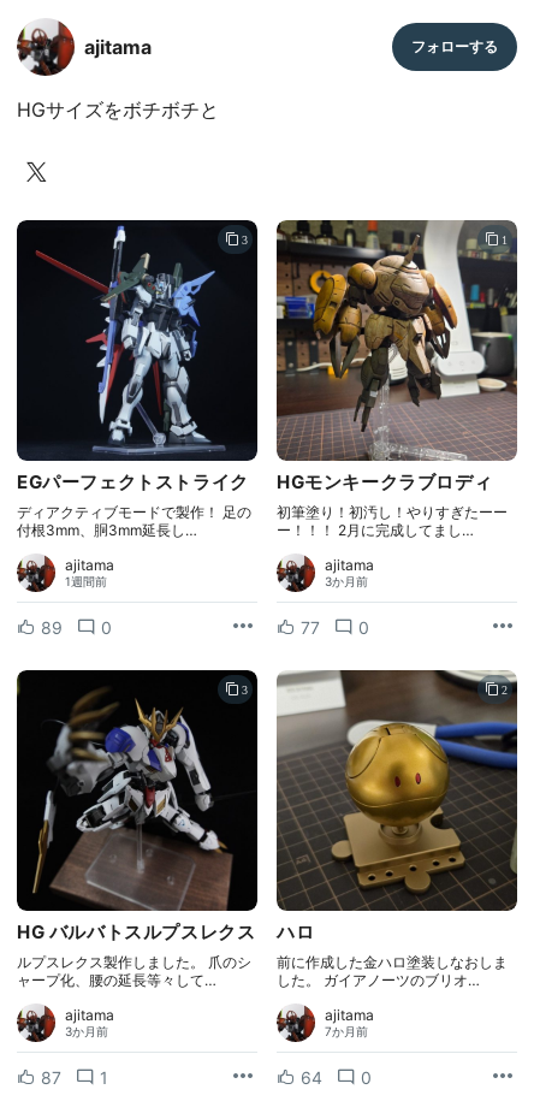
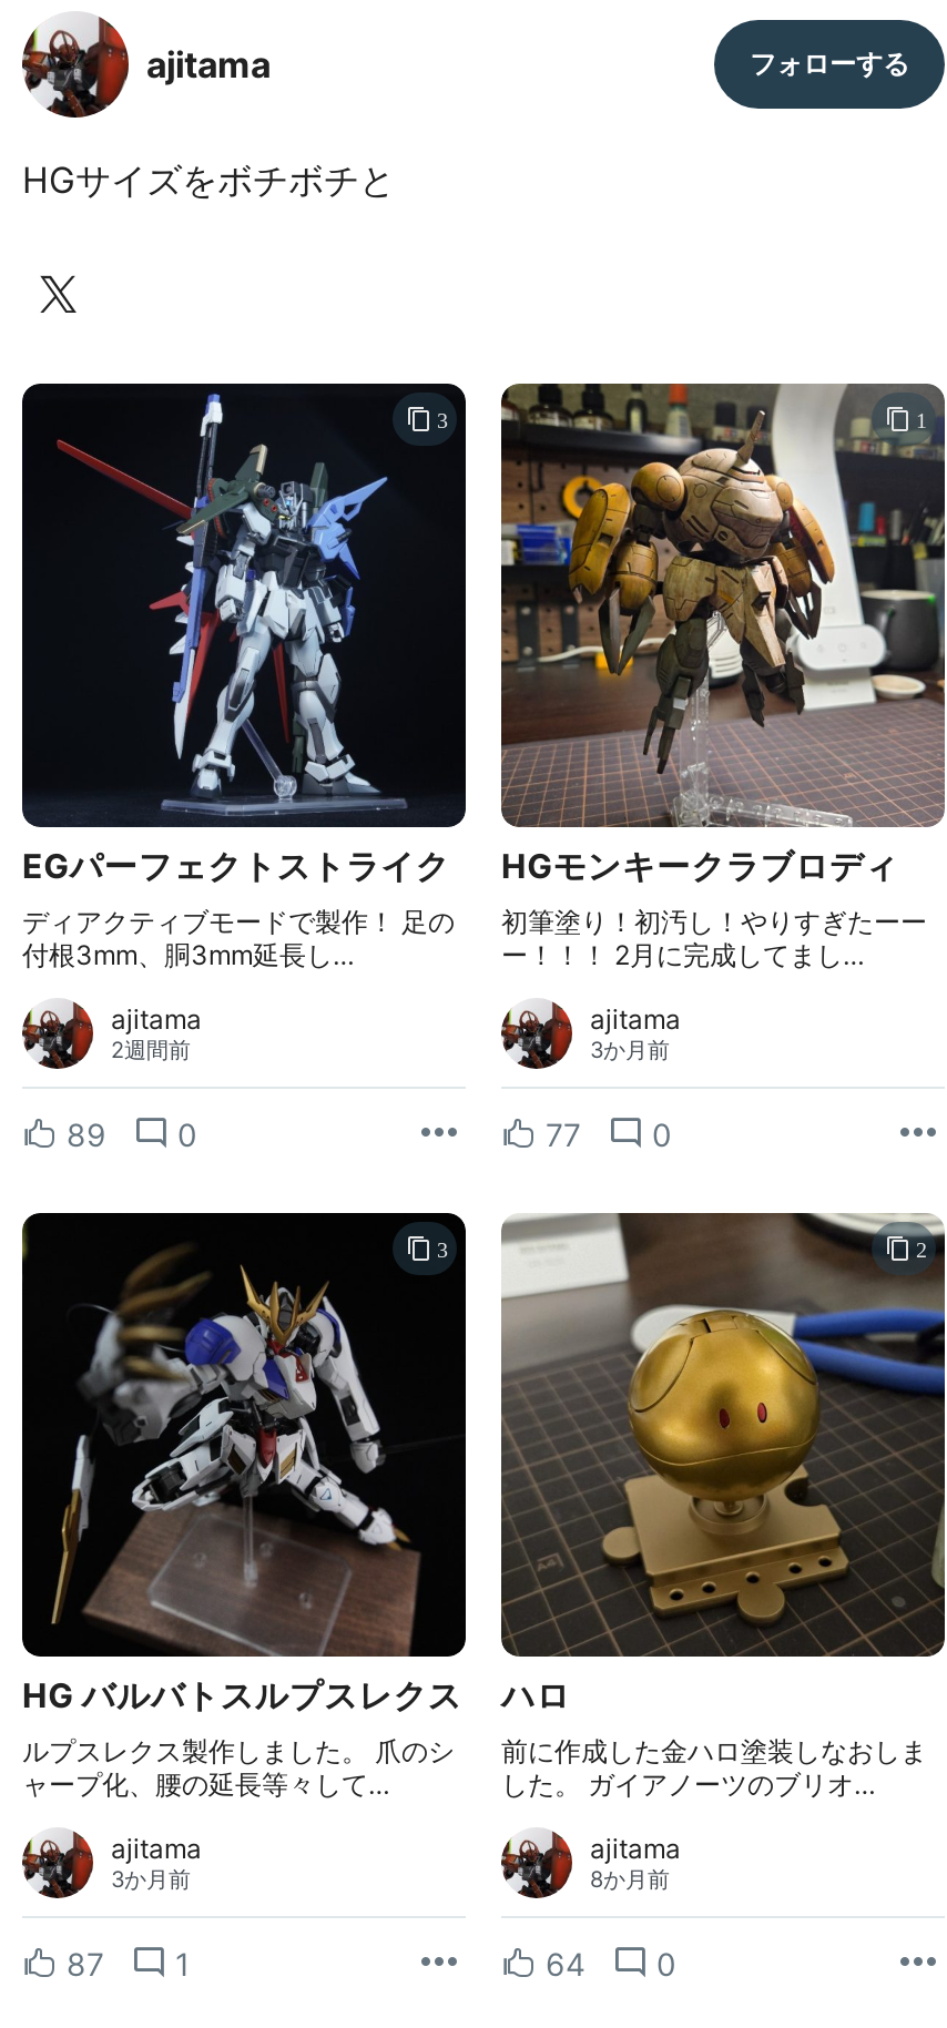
- 1週間前
+ 2週間前

- 7か月前
+ 8か月前
